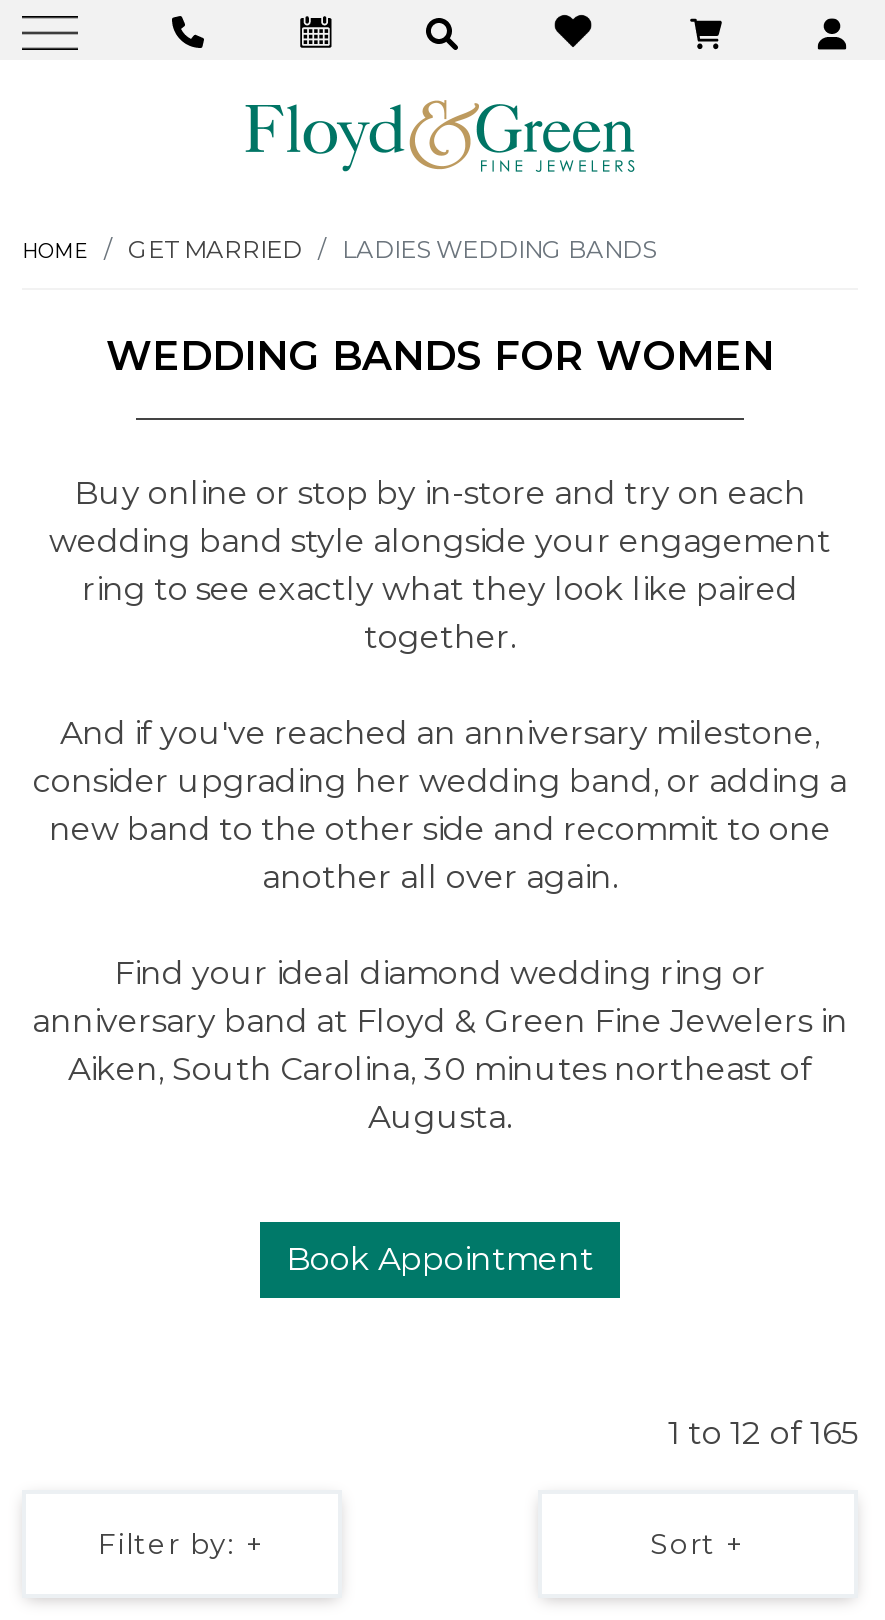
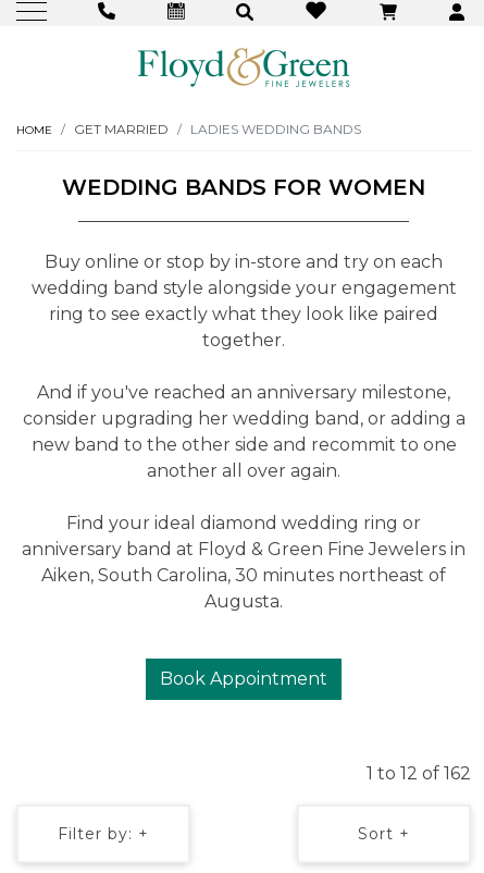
- 1 to 12 of 165
+ 1 to 12 of 162
